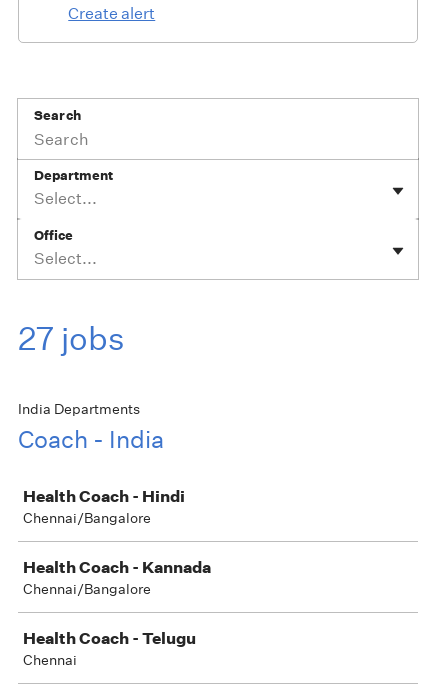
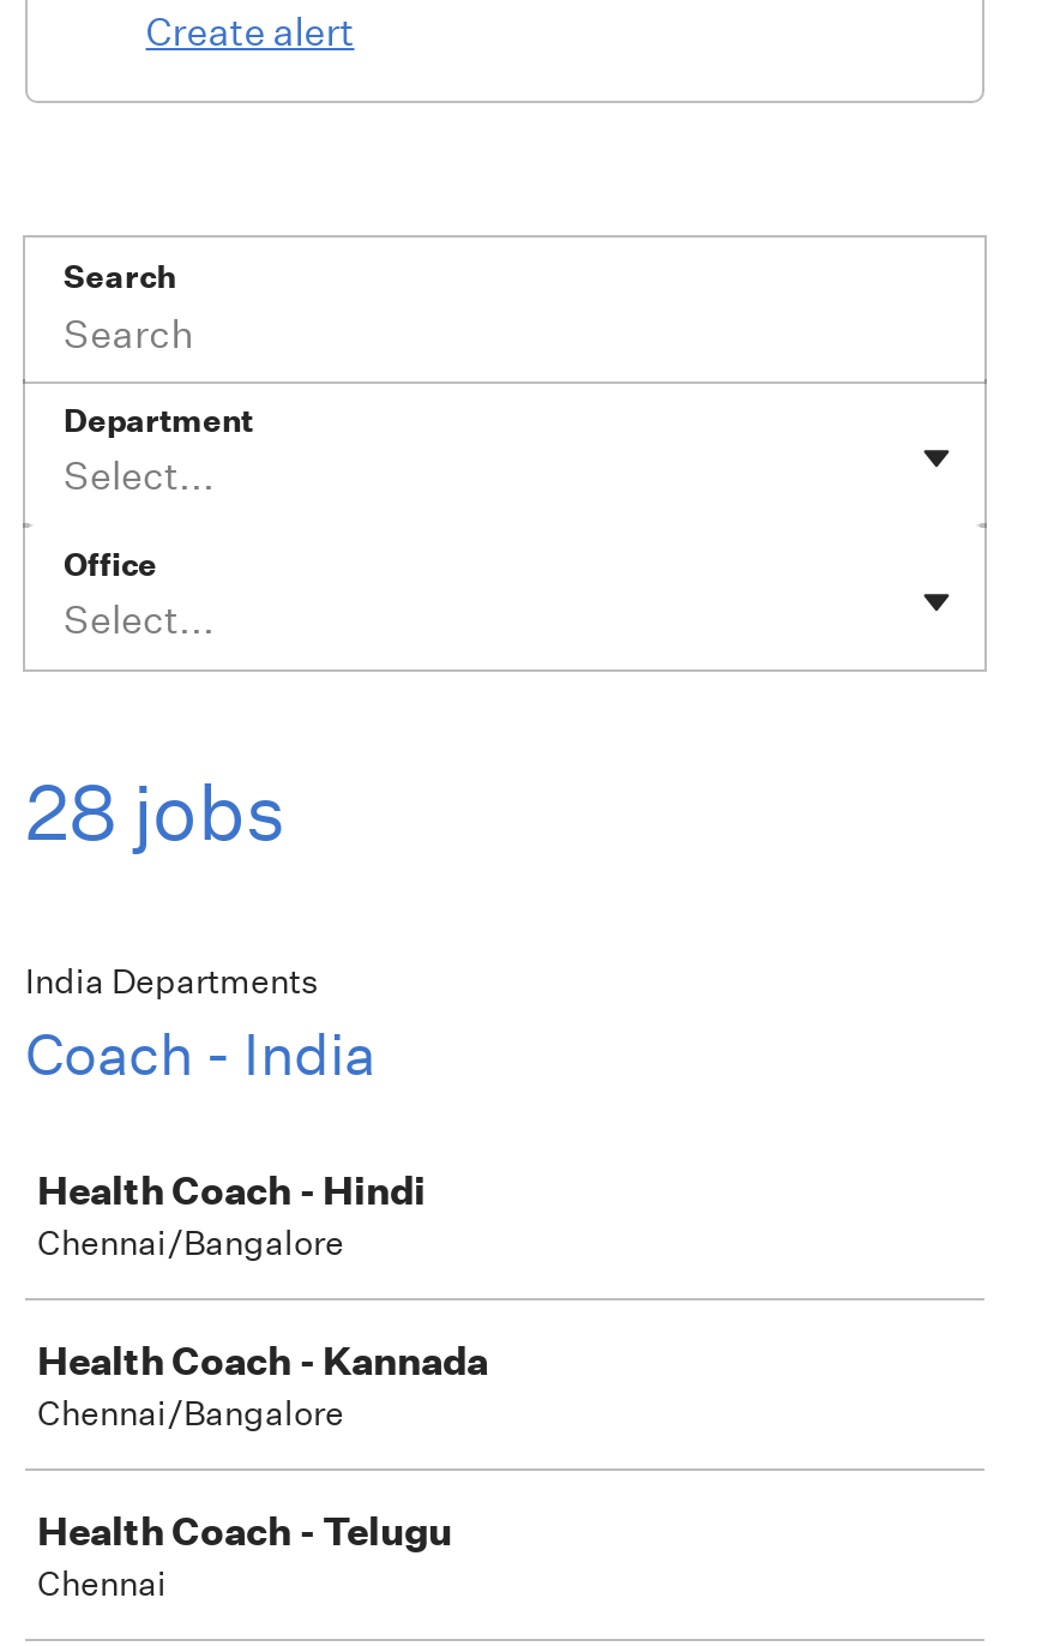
- 27 jobs
+ 28 jobs
